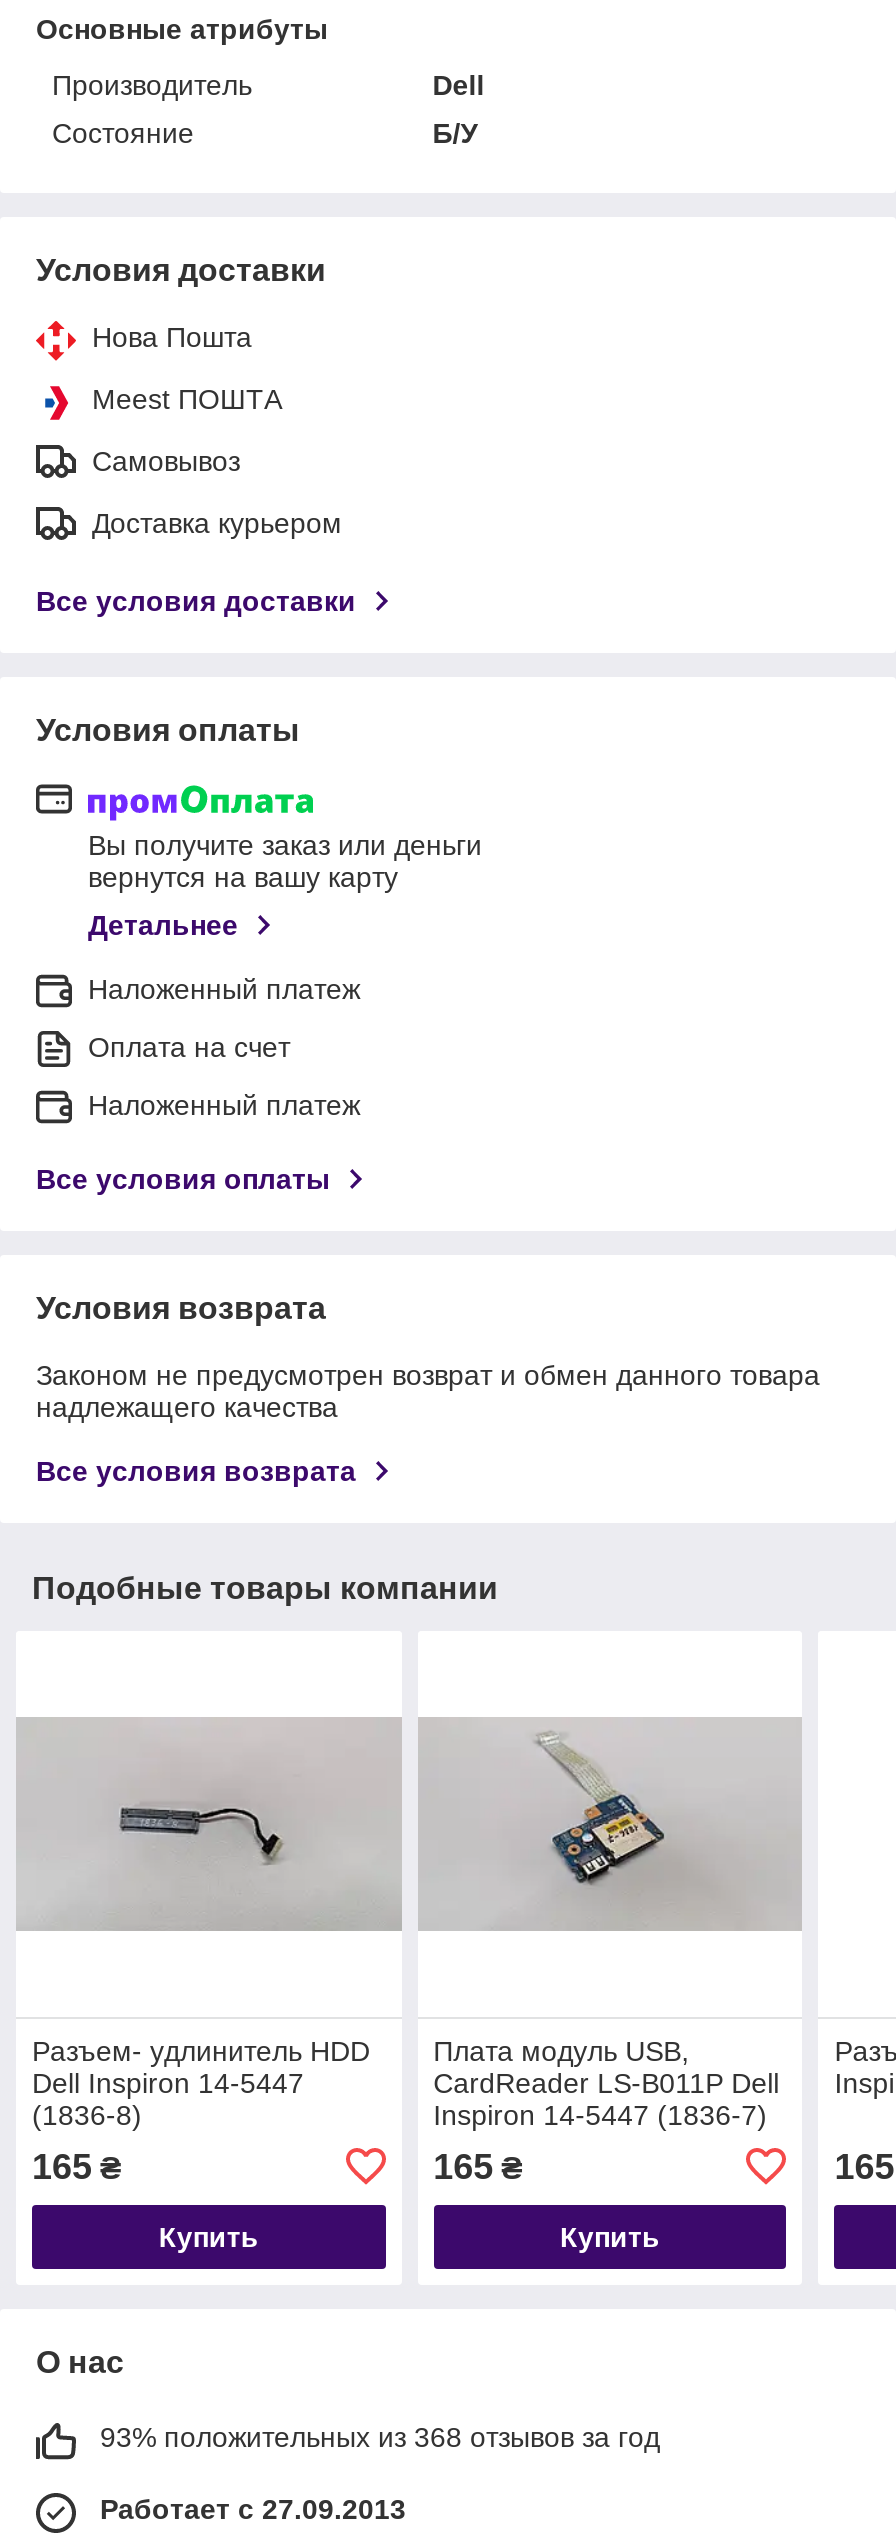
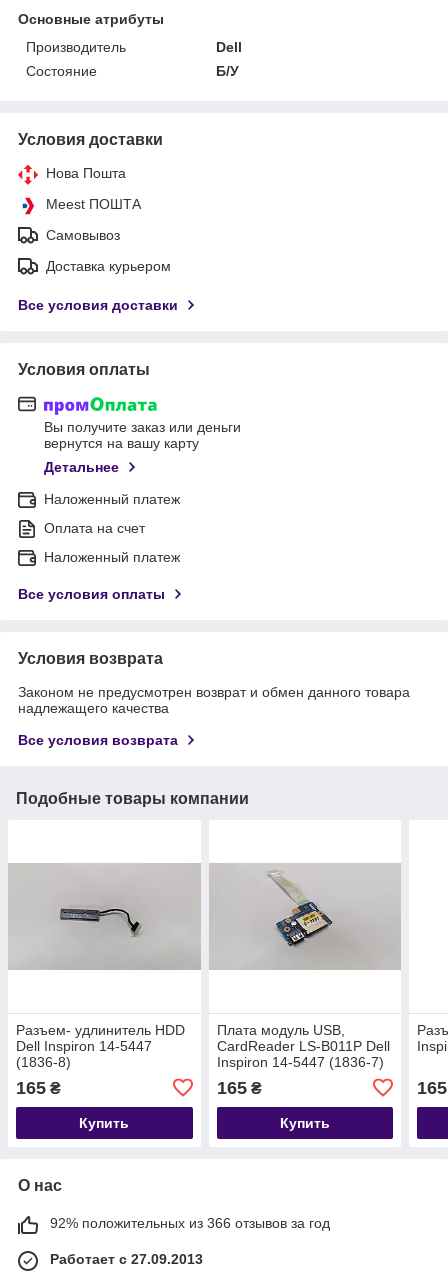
- 93% положительных из 368 отзывов за год
+ 92% положительных из 366 отзывов за год
